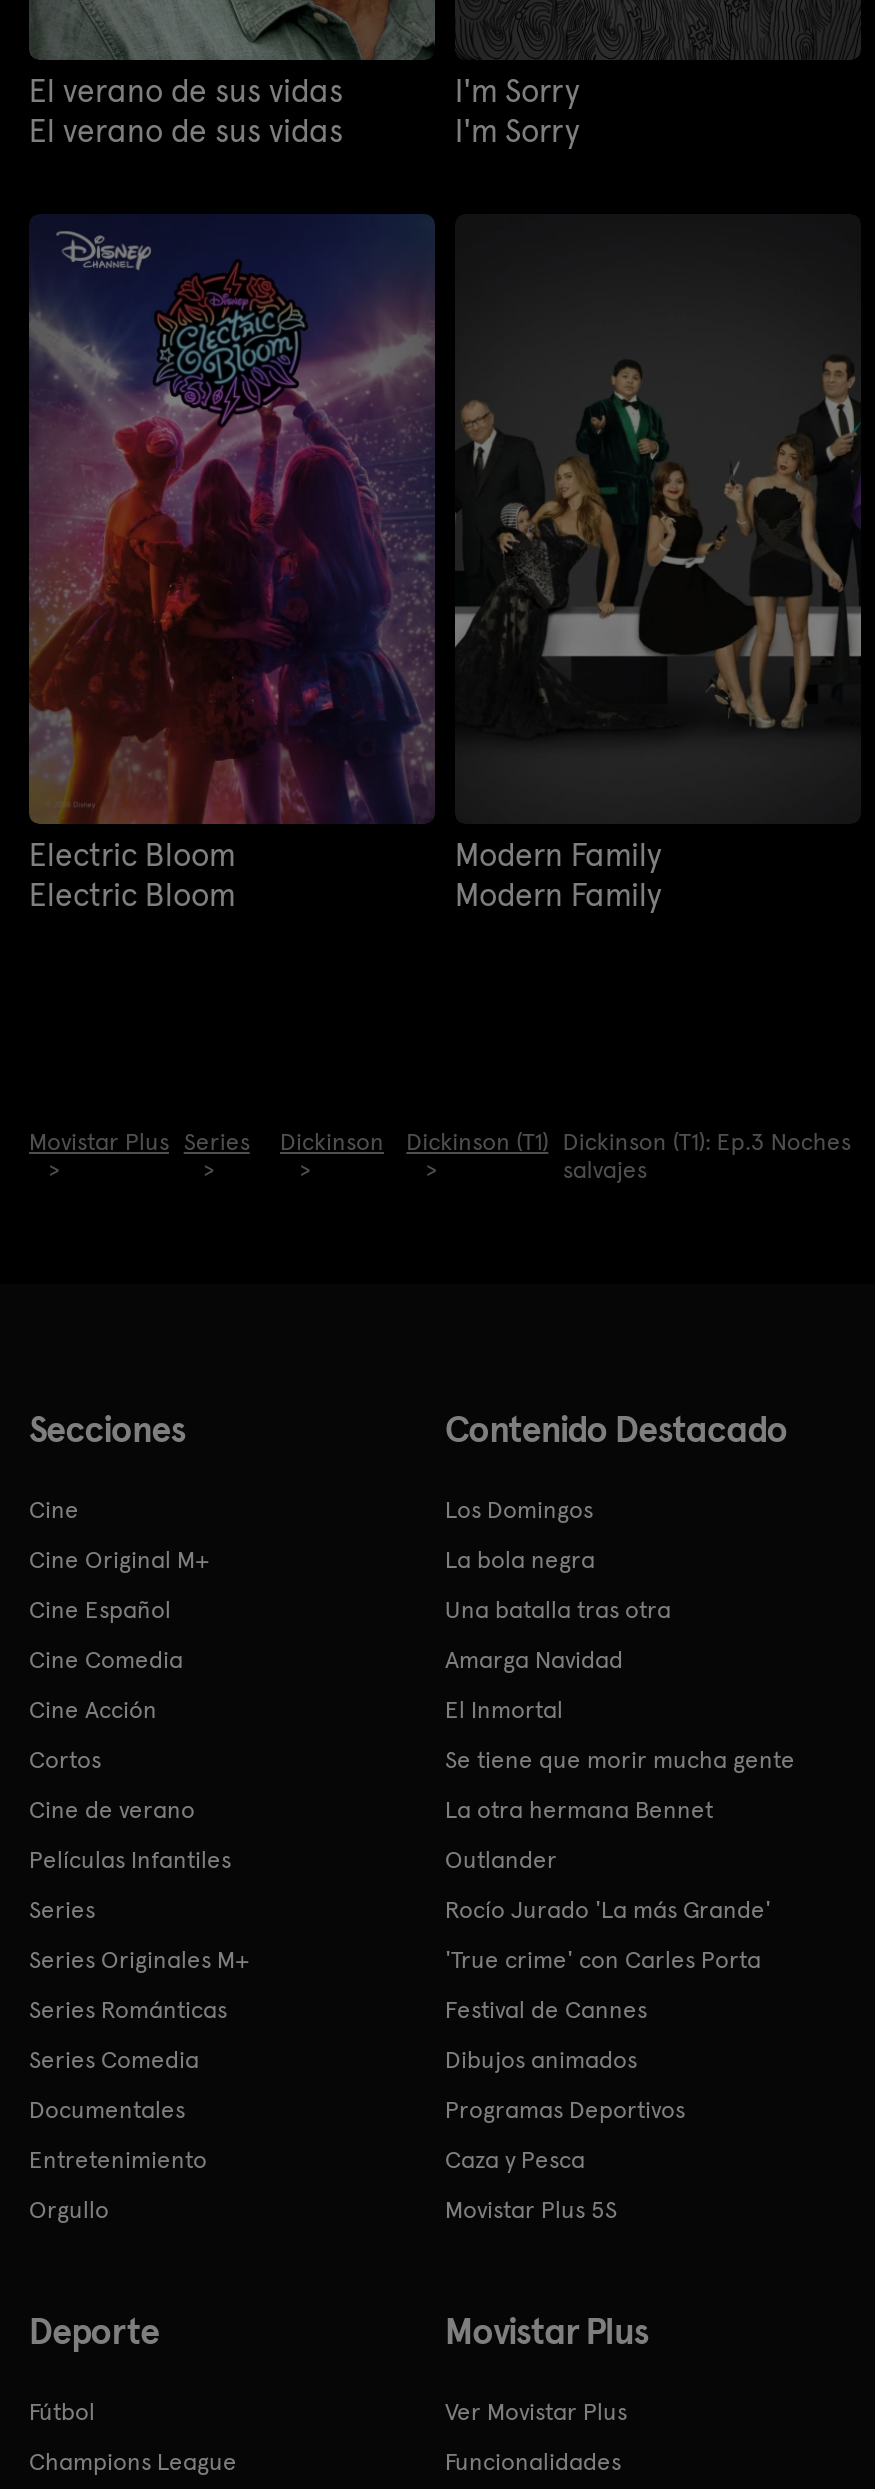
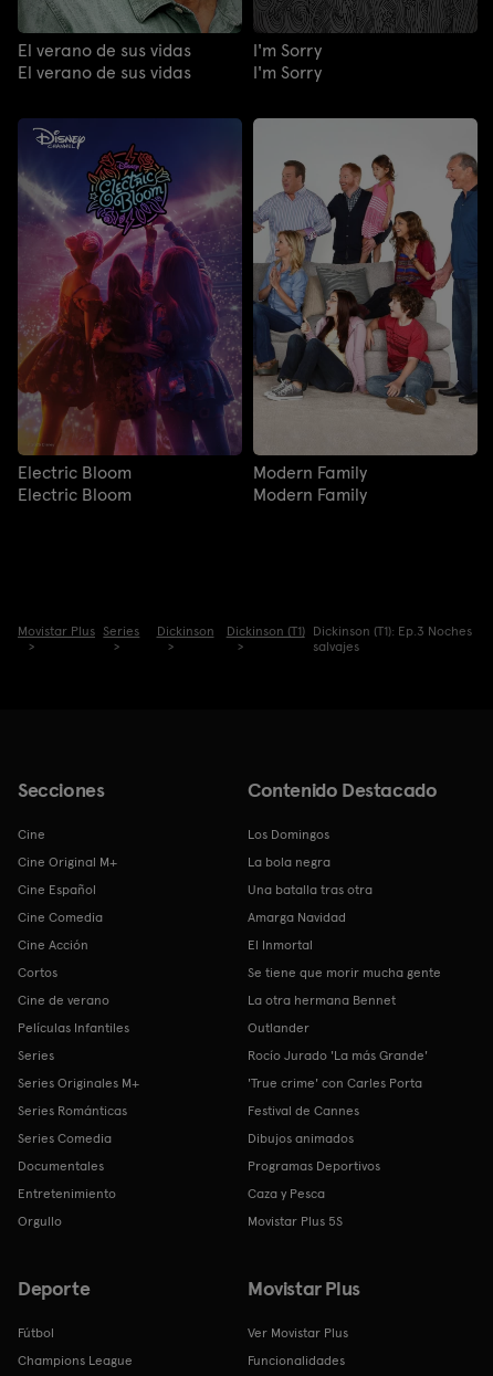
- [image]
+ [image]
